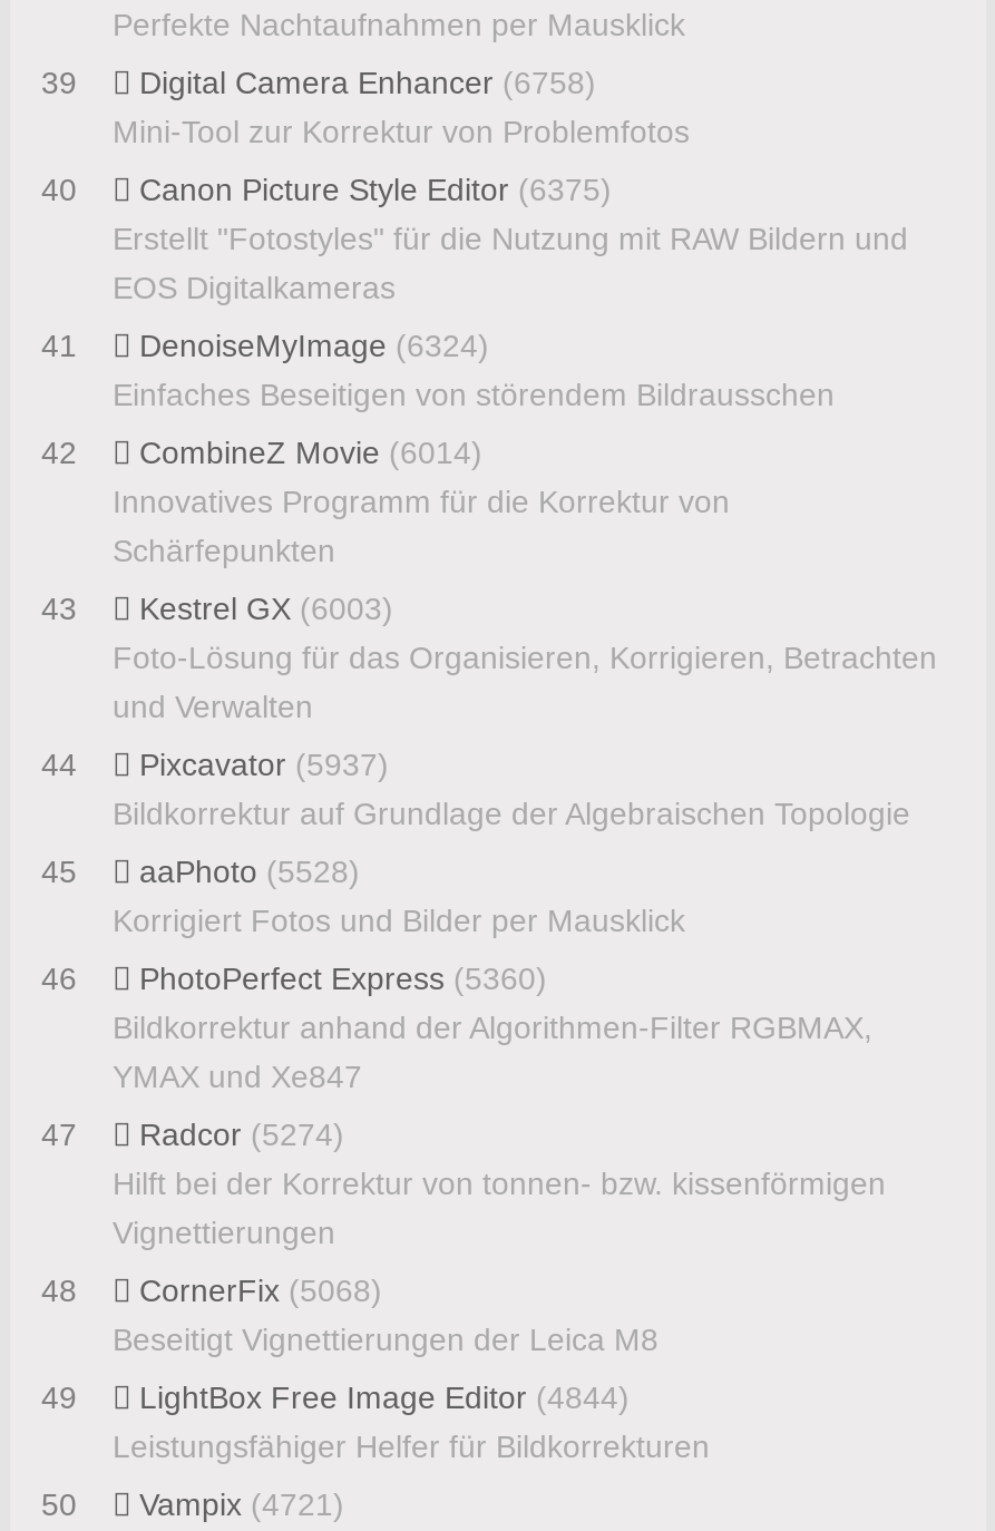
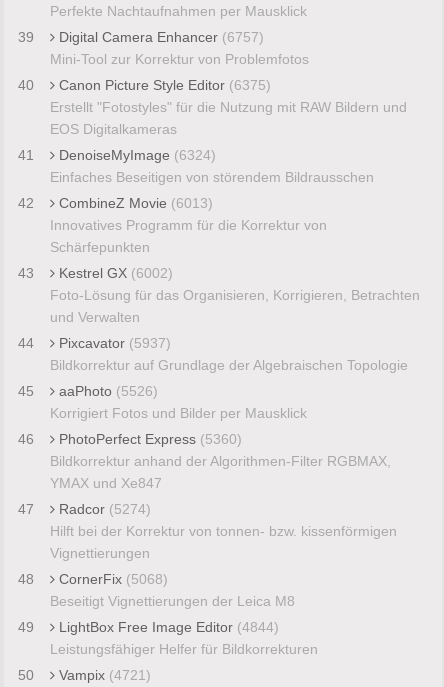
- Digital Camera Enhancer (6758)
+ Digital Camera Enhancer (6757)

- CombineZ Movie (6014)
+ CombineZ Movie (6013)

- 43 Kestrel GX (6003)
+ 43 Kestrel GX (6002)

- 45 aaPhoto (5528)
+ 45 aaPhoto (5526)
